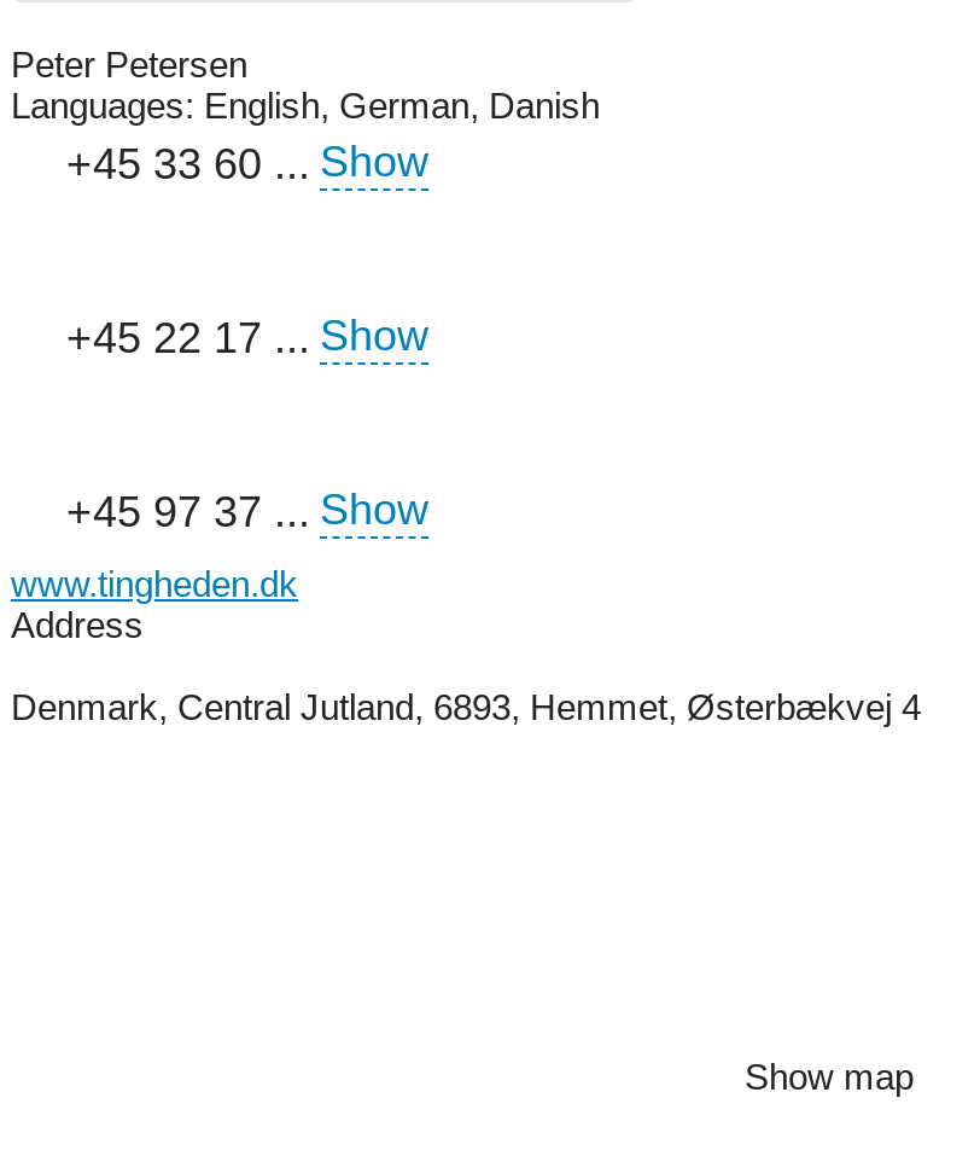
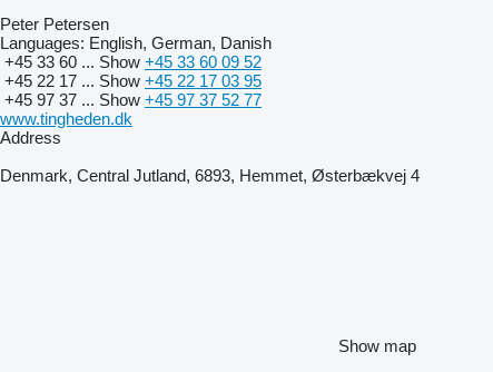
- +45 33 60 ... Show
- +45 22 17 ... Show
- +45 97 37 ... Show
+ +45 33 60 ... Show +45 33 60 09 52
+ +45 22 17 ... Show +45 22 17 03 95
+ +45 97 37 ... Show +45 97 37 52 77
